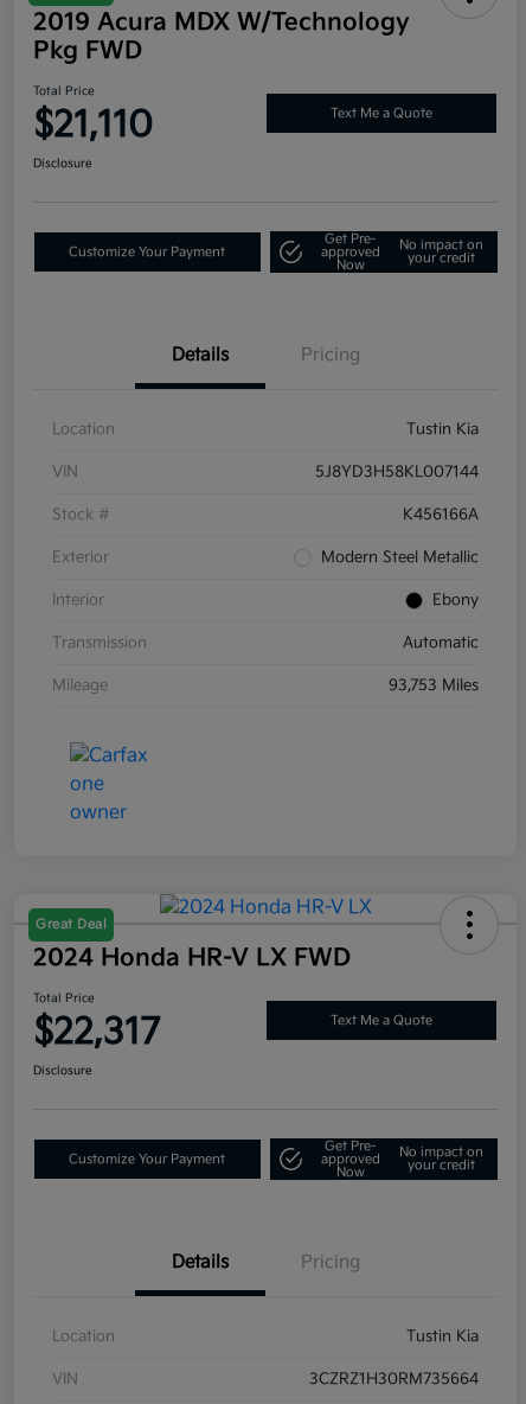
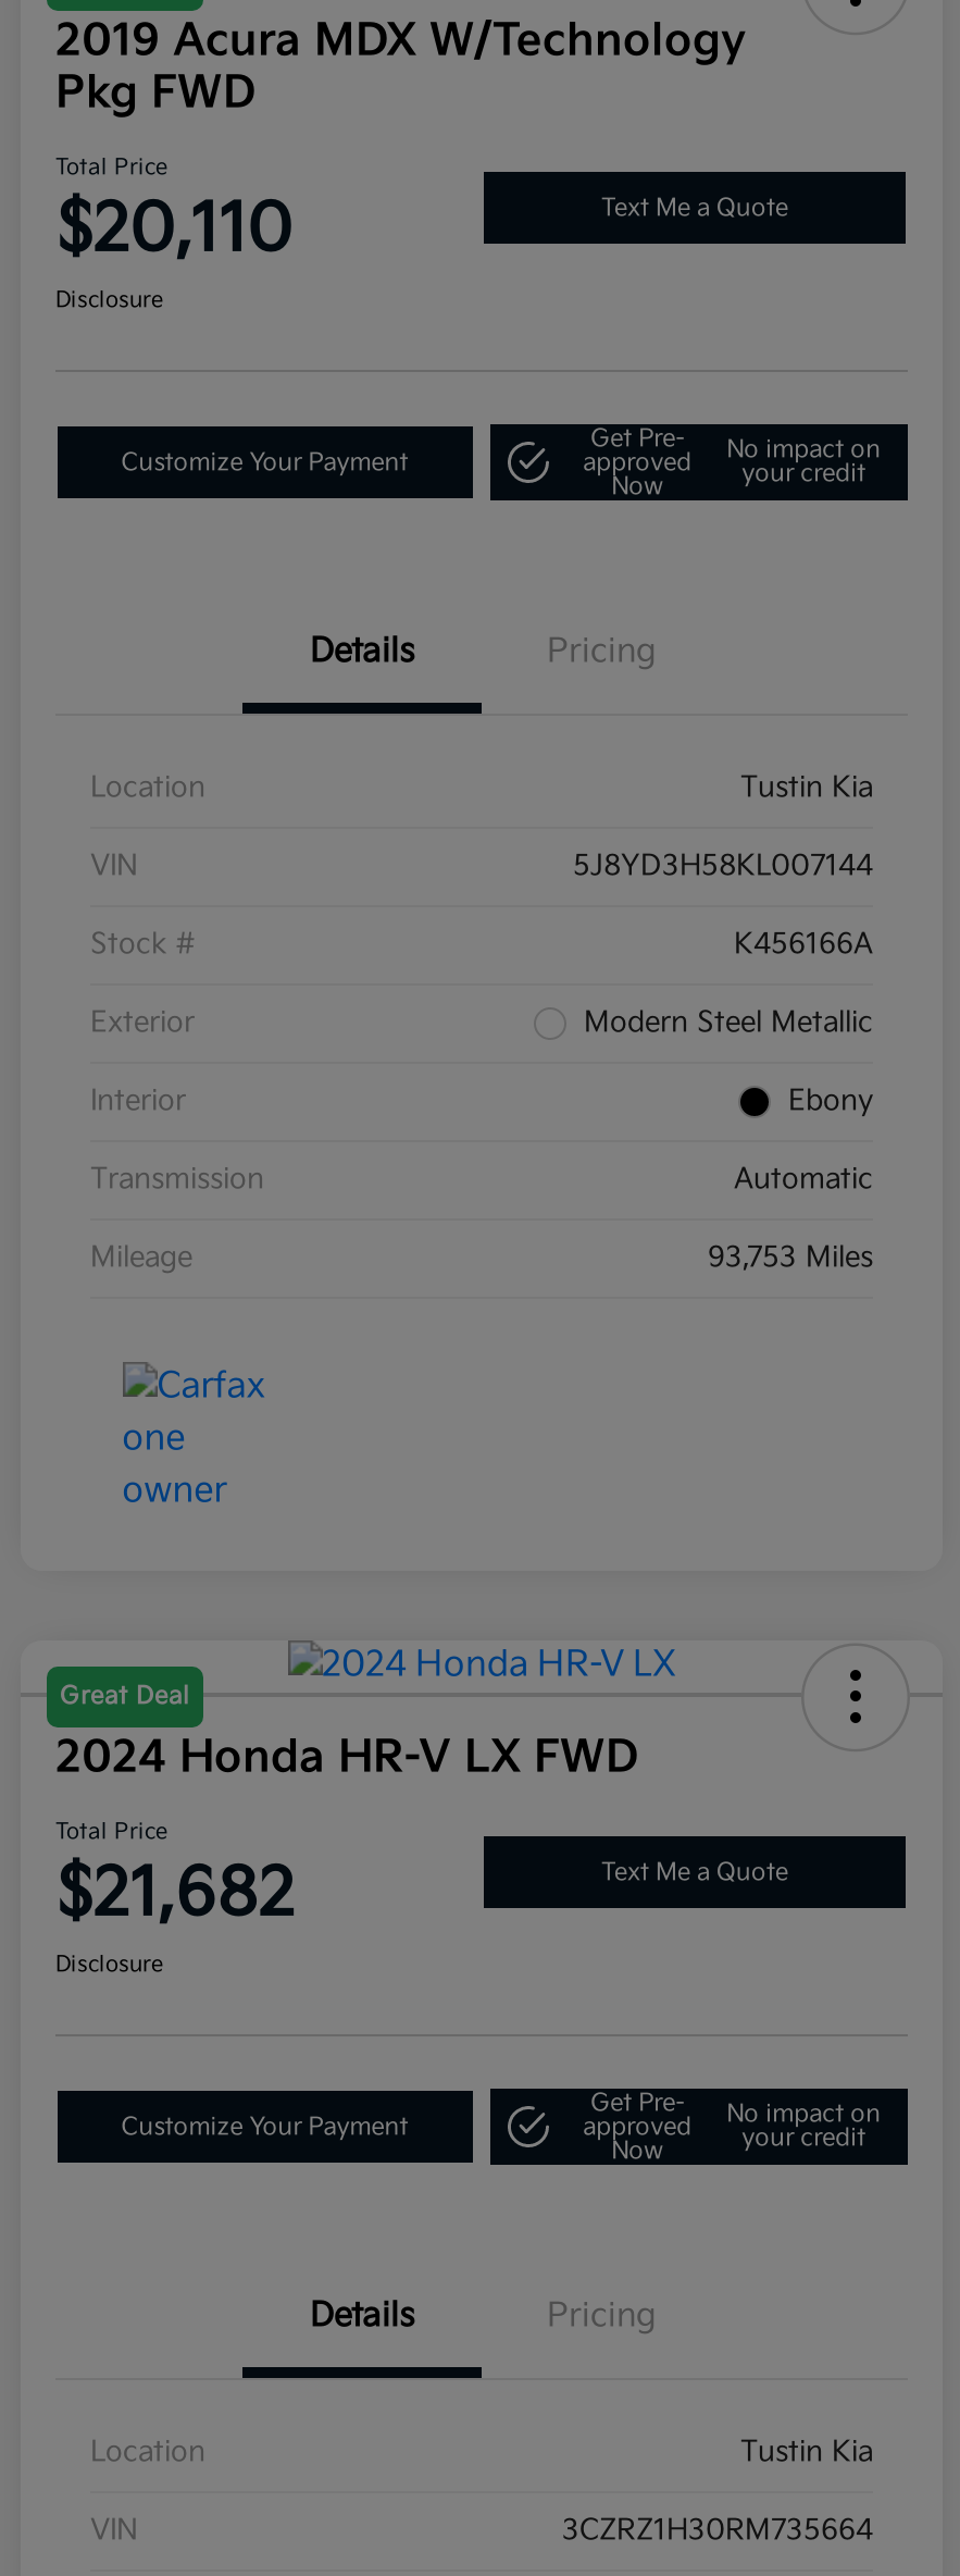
- $21,110
+ $20,110

- $22,317
+ $21,682
